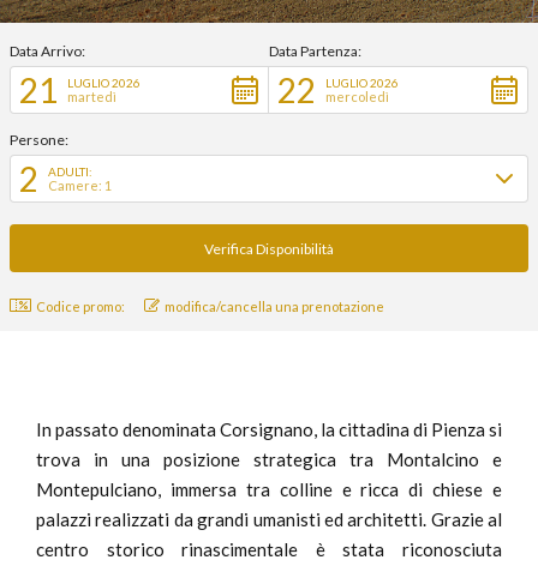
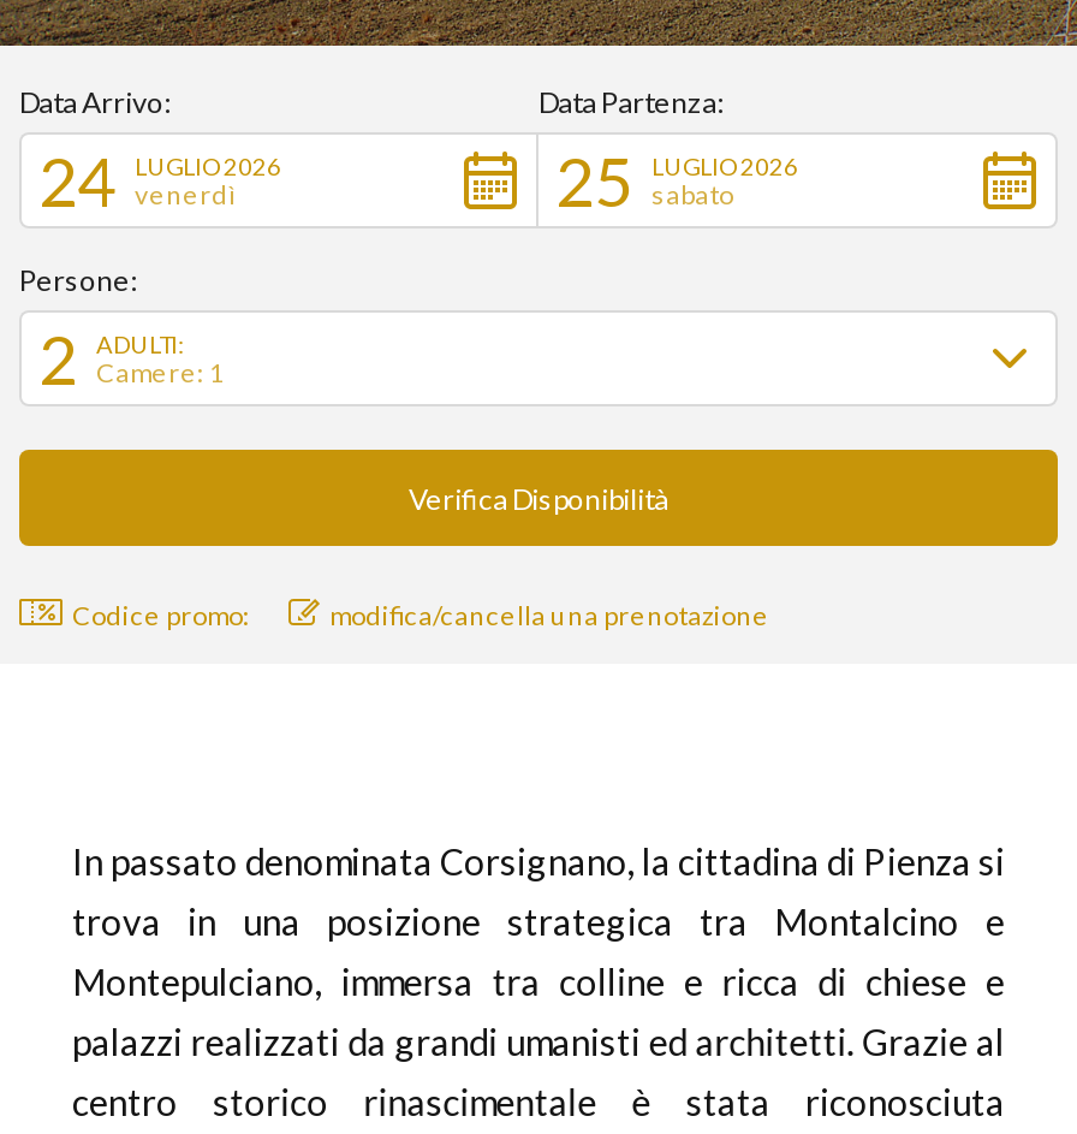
- 21
+ 24

- 22
+ 25

- martedì
+ venerdì

- mercoledì
+ sabato
